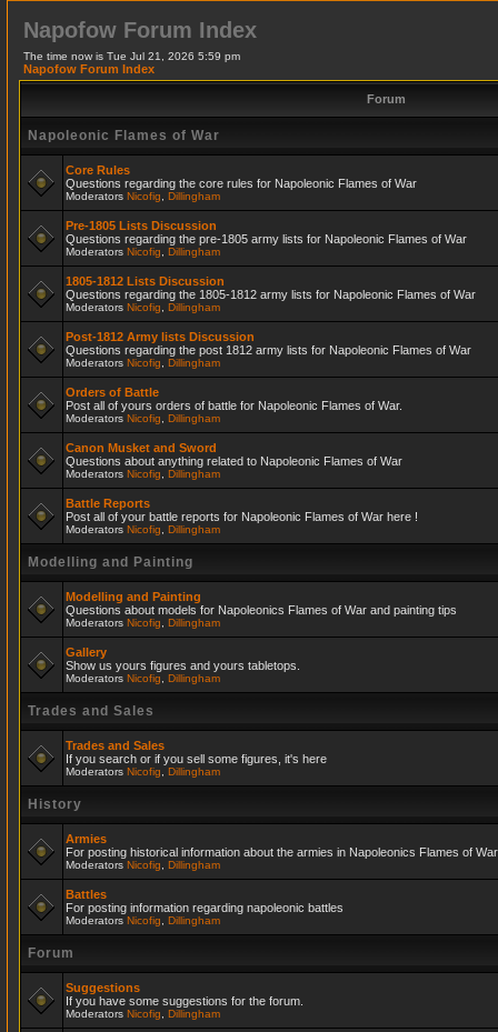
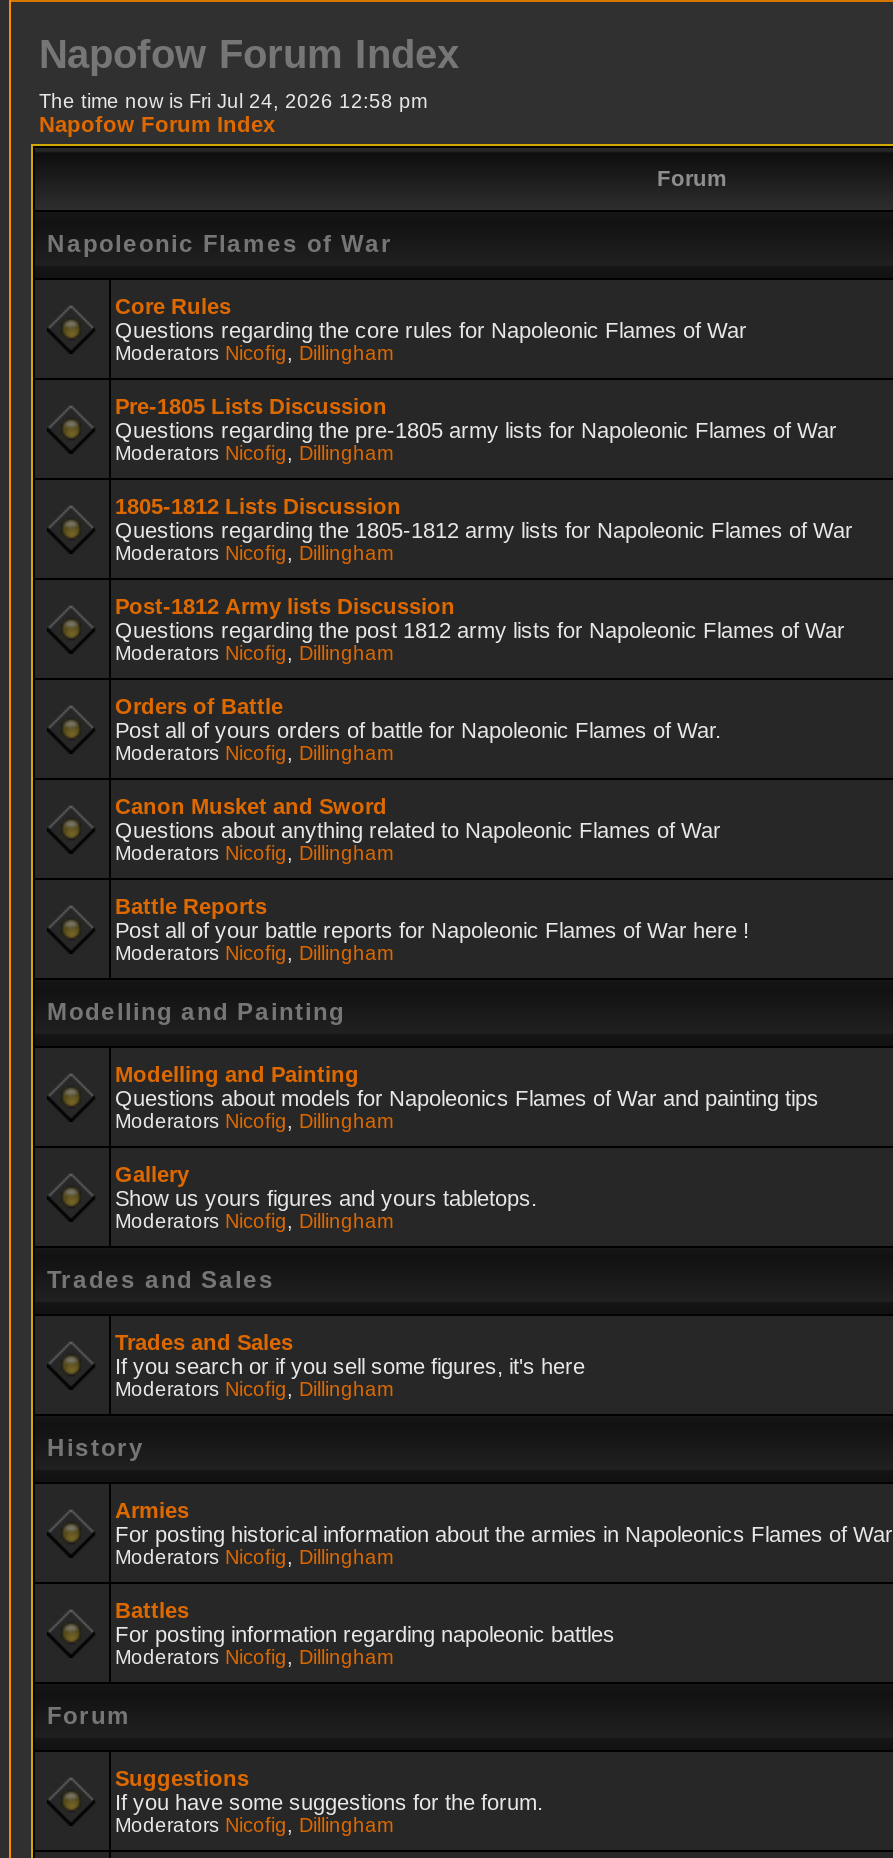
- The time now is Tue Jul 21, 2026 5:59 pm
+ The time now is Fri Jul 24, 2026 12:58 pm
